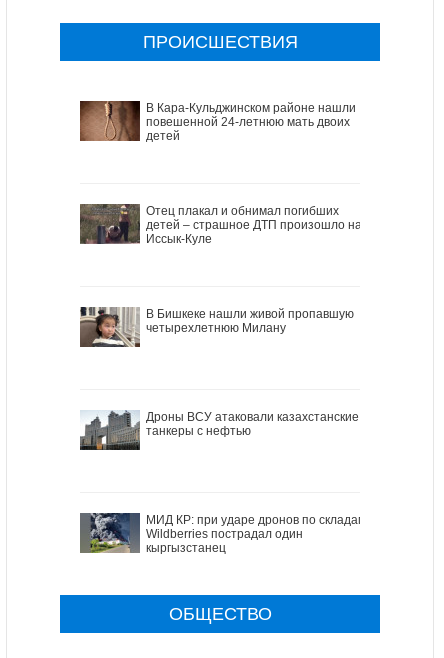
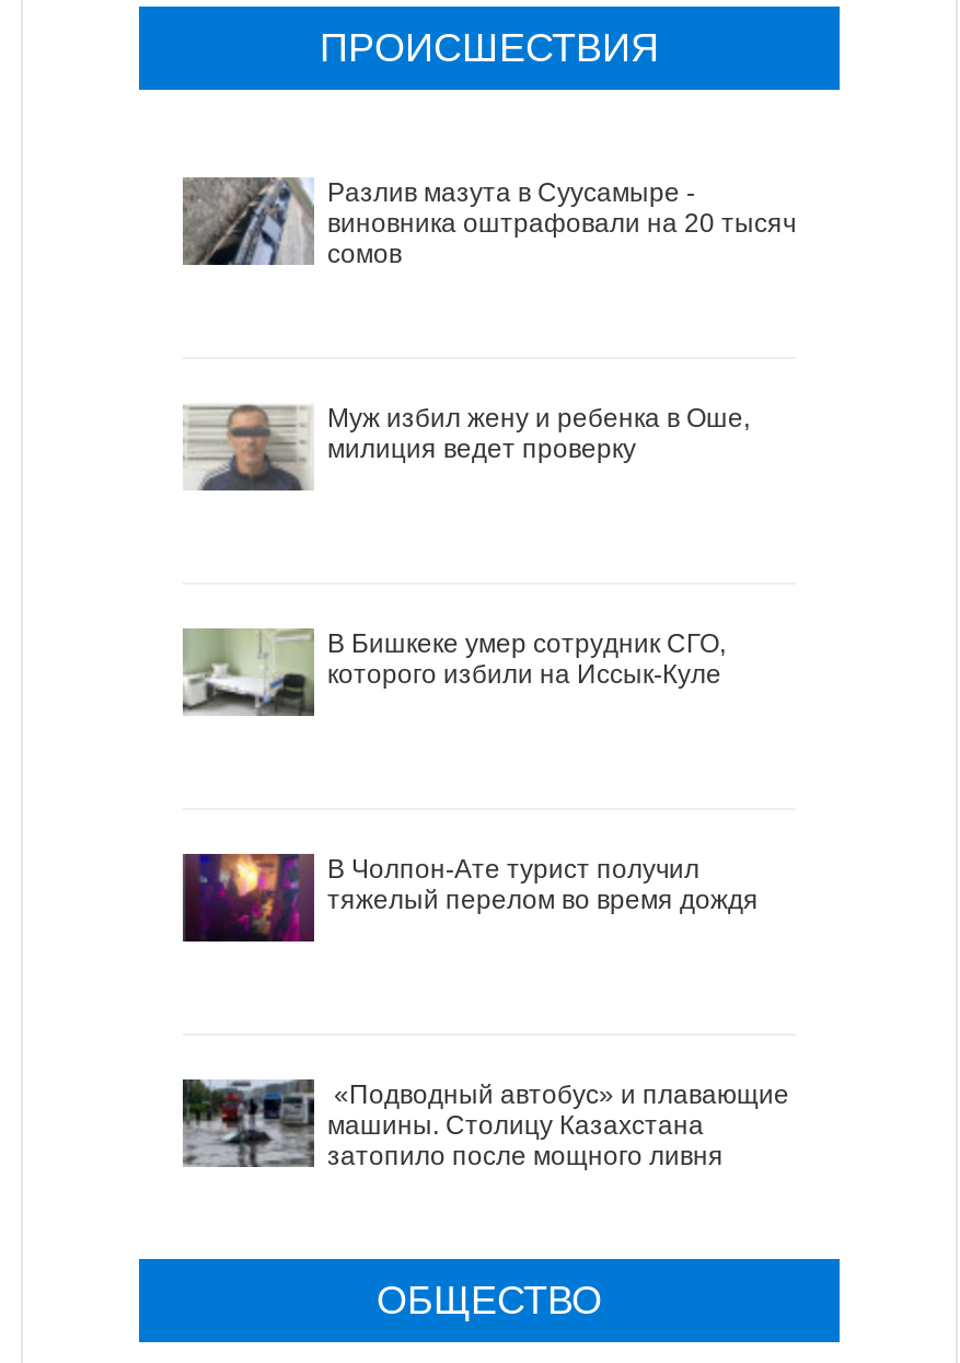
- [image]
- В Кара-Кульджинском районе нашли
- повешенной 24-летнюю мать двоих
- детей
+ [image]
+ Разлив мазута в Суусамыре -
+ виновника оштрафовали на 20 тысяч
+ сомов

- [image]
- Отец плакал и обнимал погибших
- детей – страшное ДТП произошло на
- Иссык-Куле
+ [image]
+ Муж избил жену и ребенка в Оше,
+ милиция ведет проверку

- [image]
- В Бишкеке нашли живой пропавшую
- четырехлетнюю Милану
+ [image]
+ В Бишкеке умер сотрудник СГО,
+ которого избили на Иссык-Куле

- [image]
- Дроны ВСУ атаковали казахстанские
- танкеры с нефтью
+ [image]
+ В Чолпон-Ате турист получил
+ тяжелый перелом во время дождя

- [image]
- МИД КР: при ударе дронов по складам
- Wildberries пострадал один
- кыргызстанец
+ [image]
+ «Подводный автобус» и плавающие
+ машины. Столицу Казахстана
+ затопило после мощного ливня
